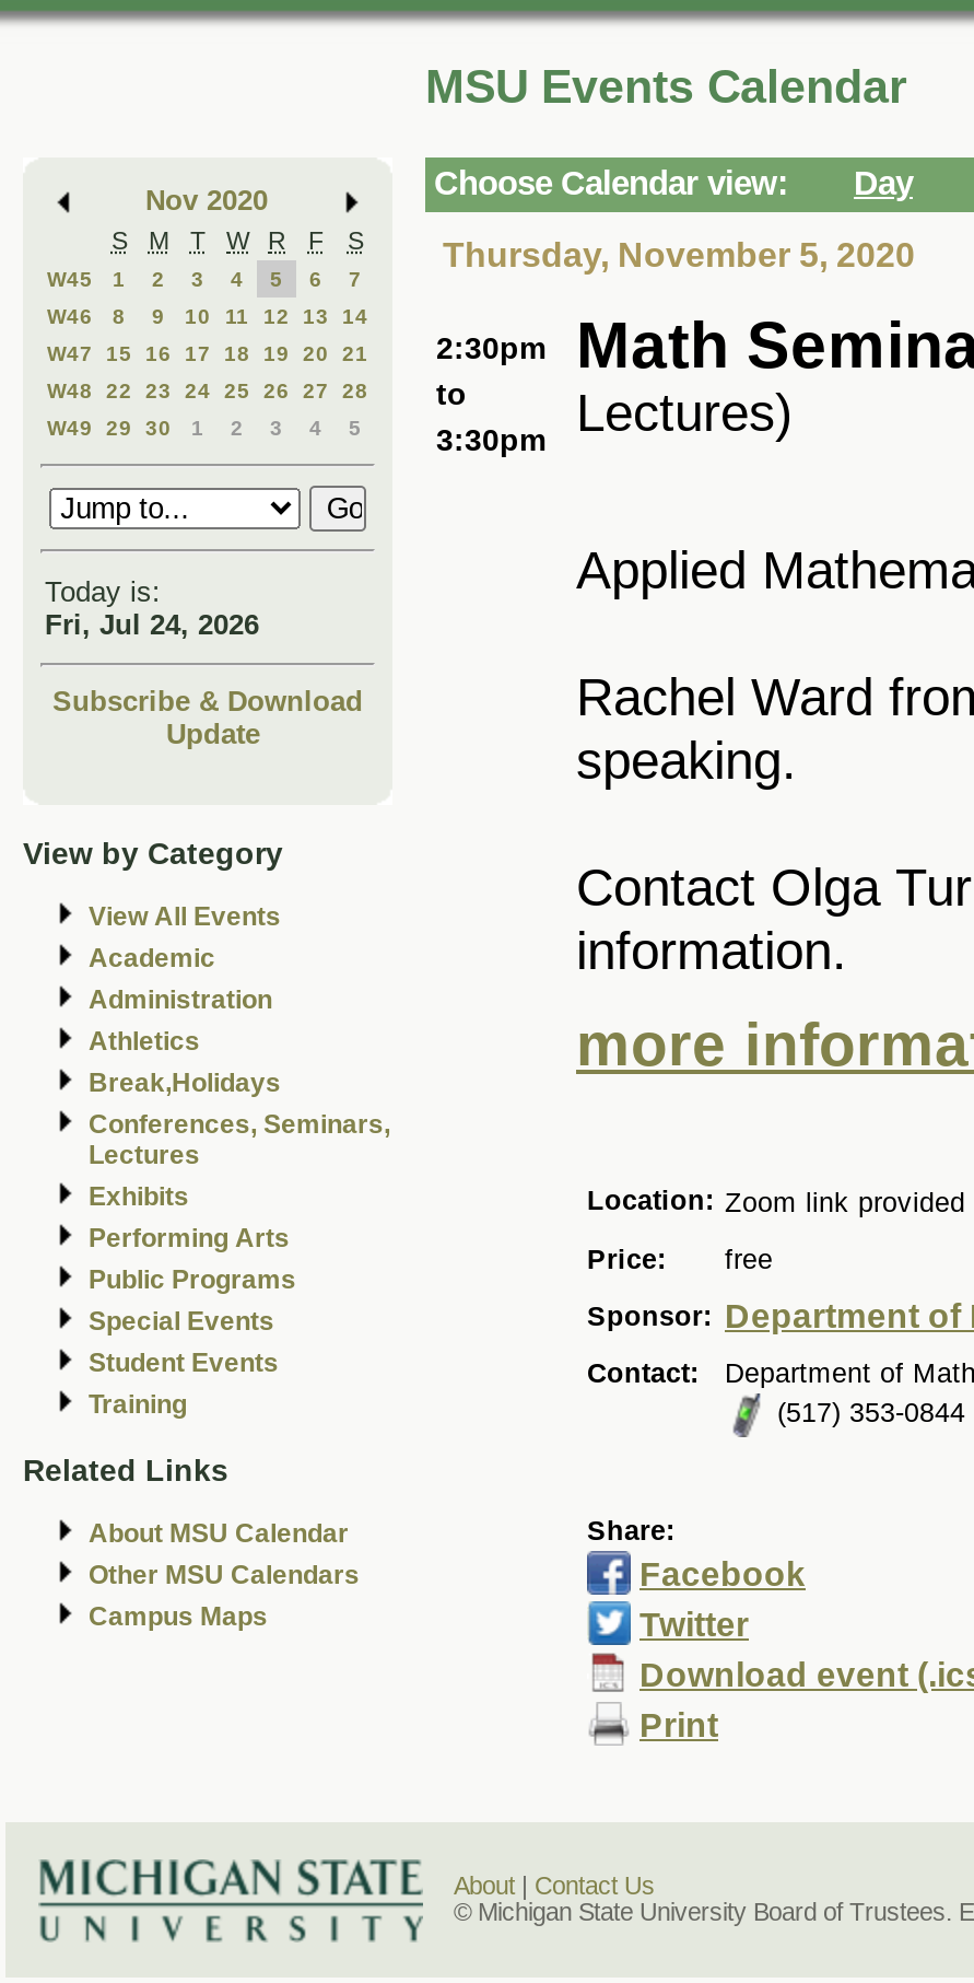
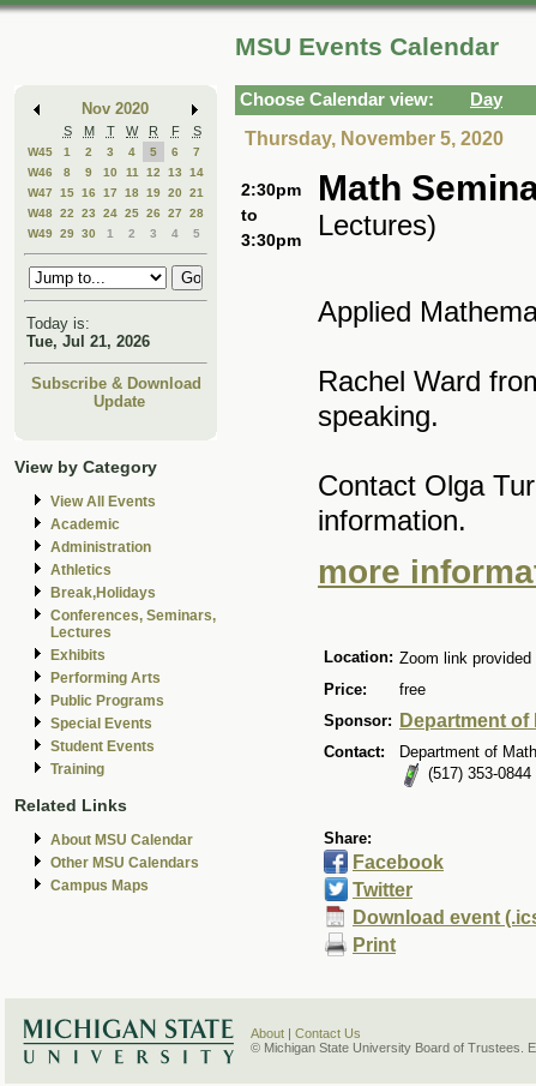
- Fri, Jul 24, 2026
+ Tue, Jul 21, 2026
